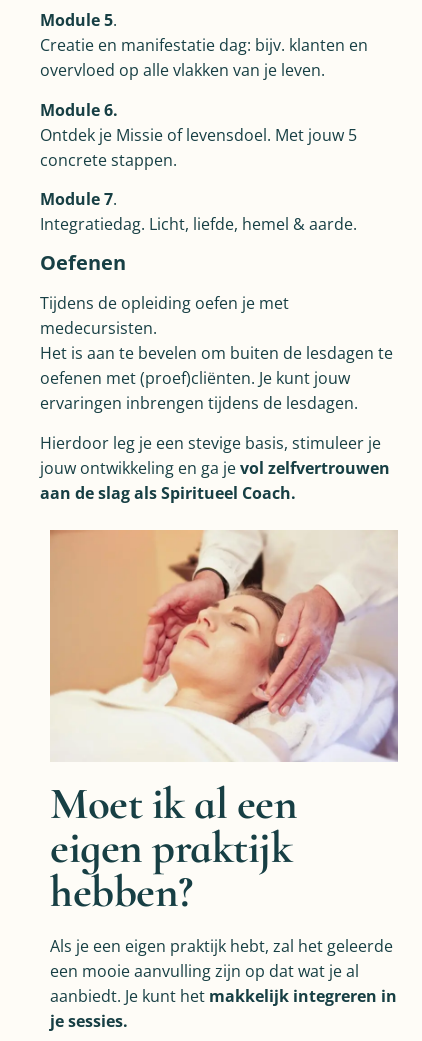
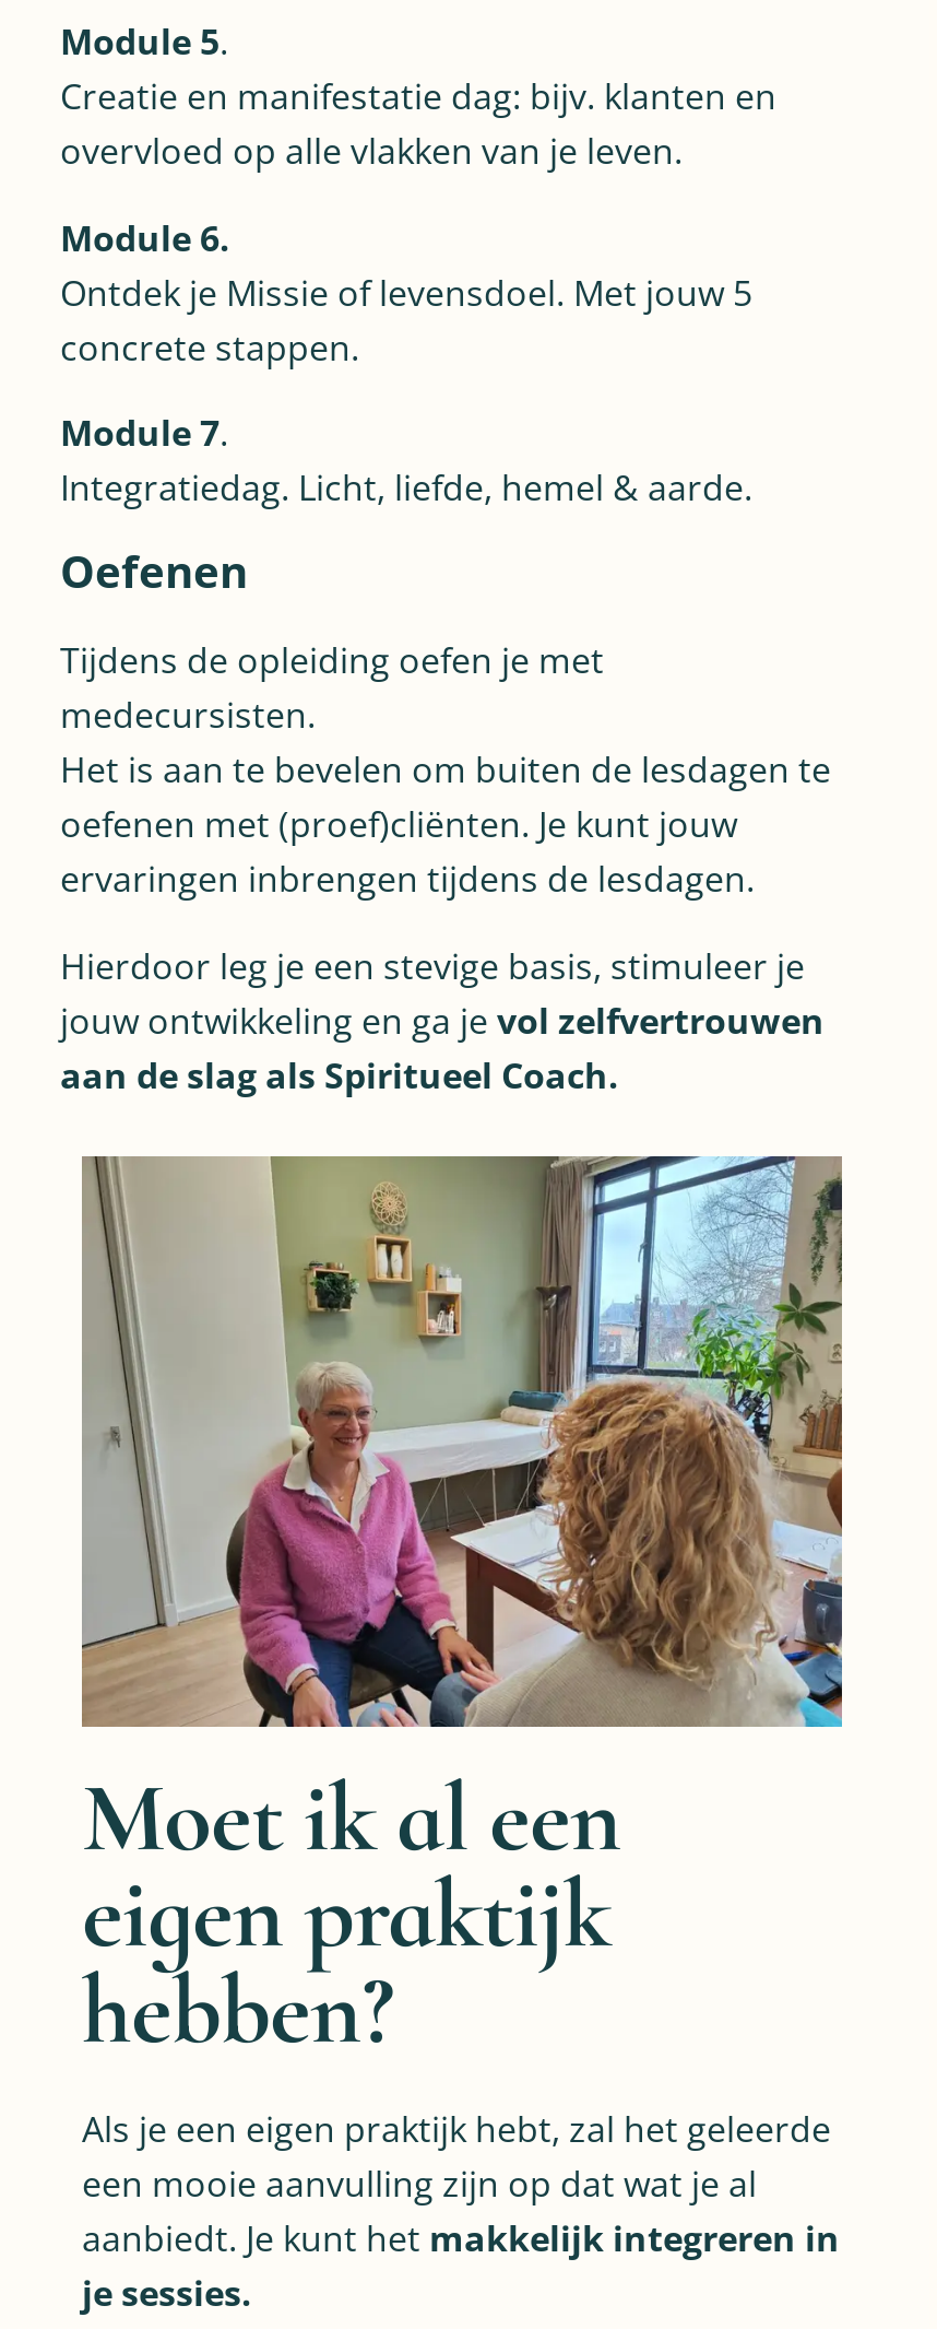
- [image]
+ [image]
